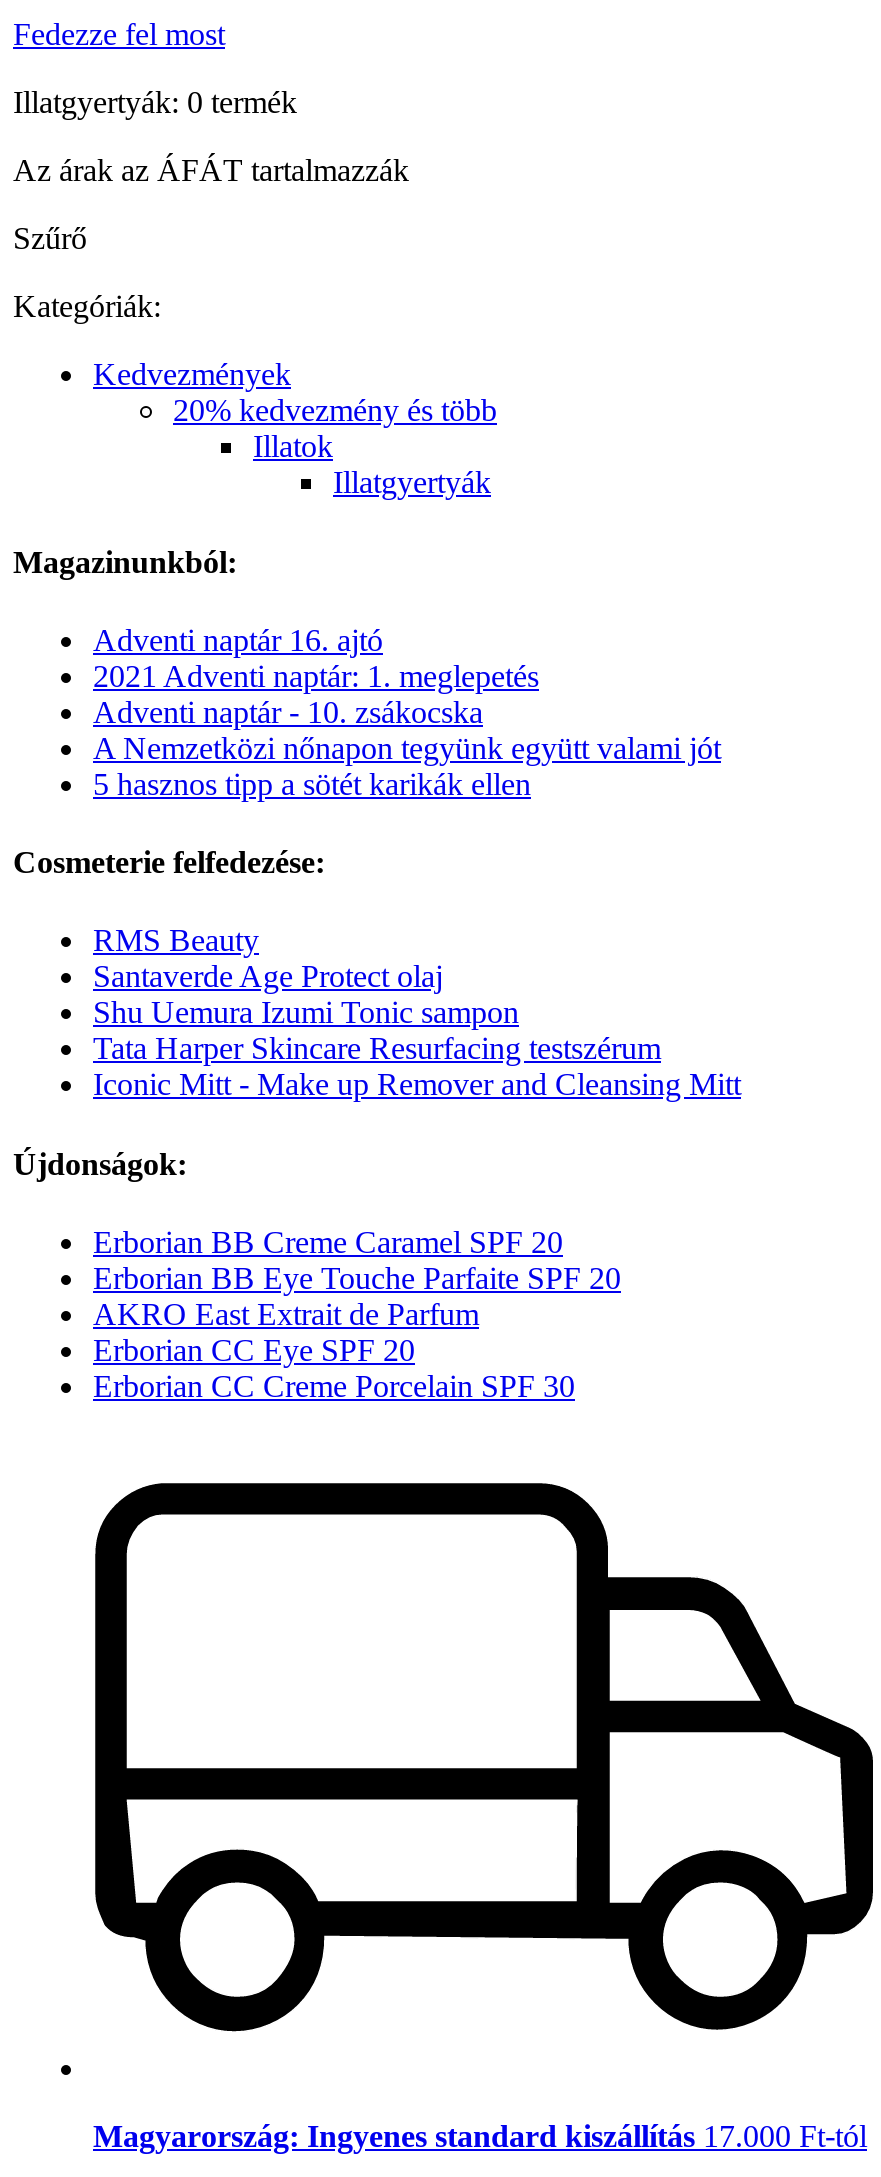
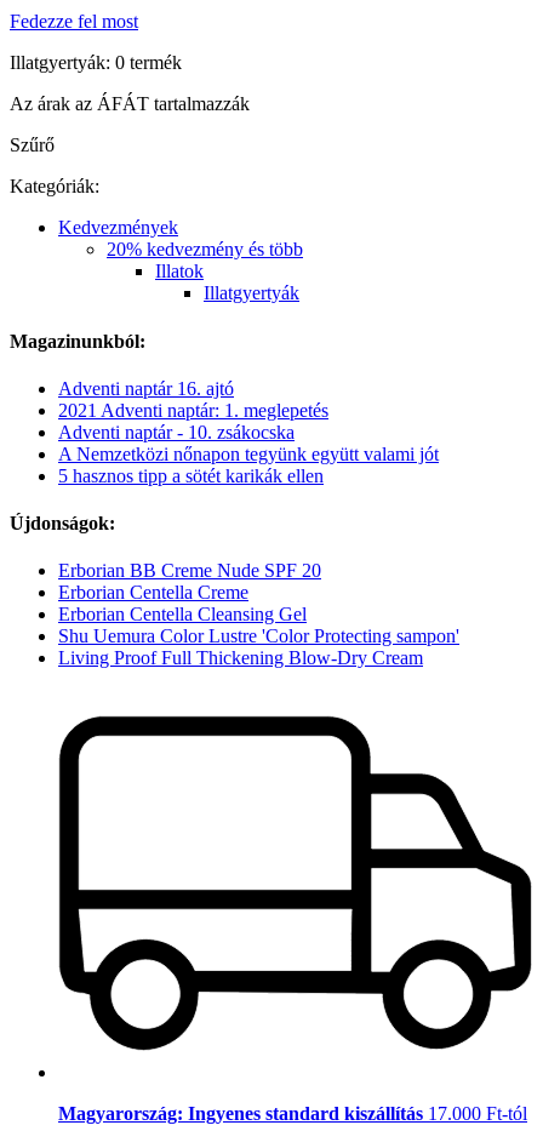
- Cosmeterie felfedezése:
- RMS Beauty
- Santaverde Age Protect olaj
- Shu Uemura Izumi Tonic sampon
- Tata Harper Skincare Resurfacing testszérum
- Iconic Mitt - Make up Remover and Cleansing Mitt

- Erborian BB Creme Caramel SPF 20
- Erborian BB Eye Touche Parfaite SPF 20
- AKRO East Extrait de Parfum
- Erborian CC Eye SPF 20
- Erborian CC Creme Porcelain SPF 30
+ Erborian BB Creme Nude SPF 20
+ Erborian Centella Creme
+ Erborian Centella Cleansing Gel
+ Shu Uemura Color Lustre 'Color Protecting sampon'
+ Living Proof Full Thickening Blow-Dry Cream
